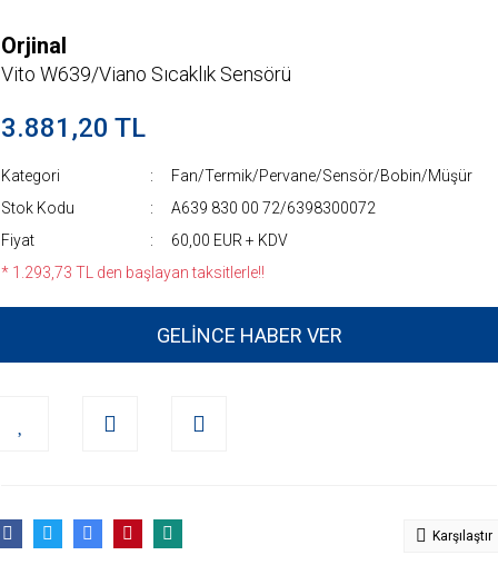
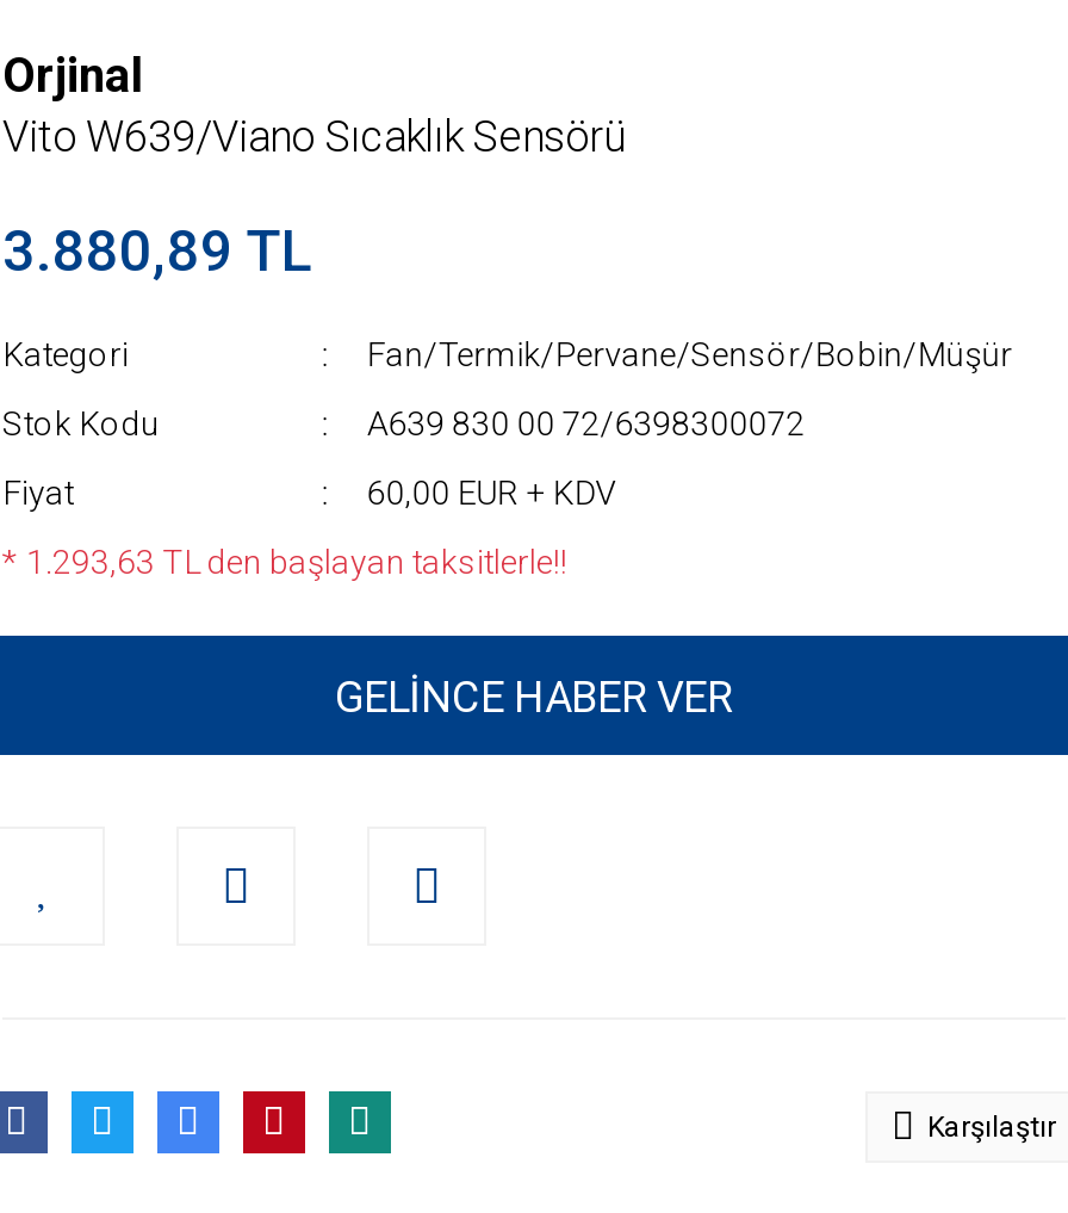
- 3.881,20 TL
+ 3.880,89 TL

- * 1.293,73 TL den başlayan taksitlerle!!
+ * 1.293,63 TL den başlayan taksitlerle!!
